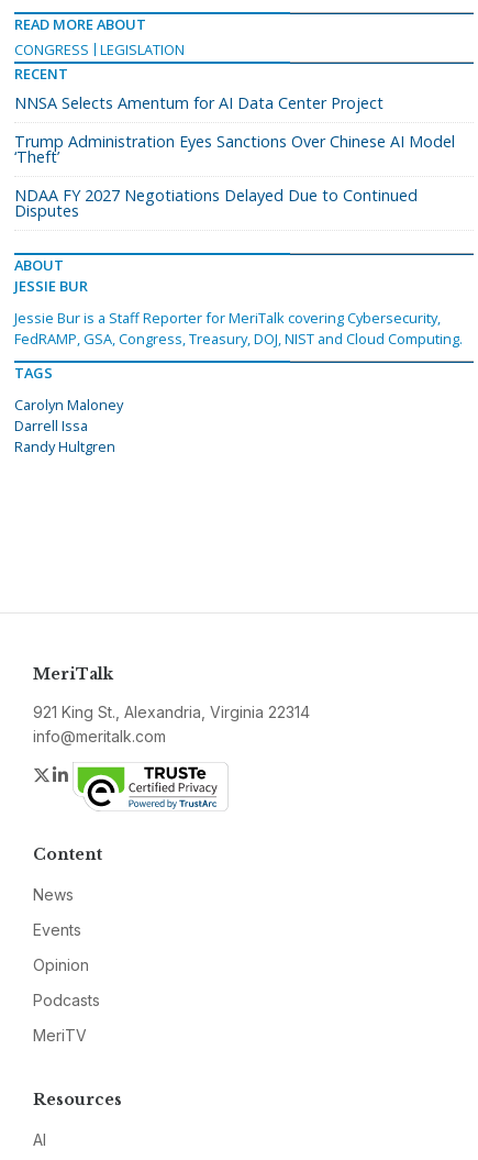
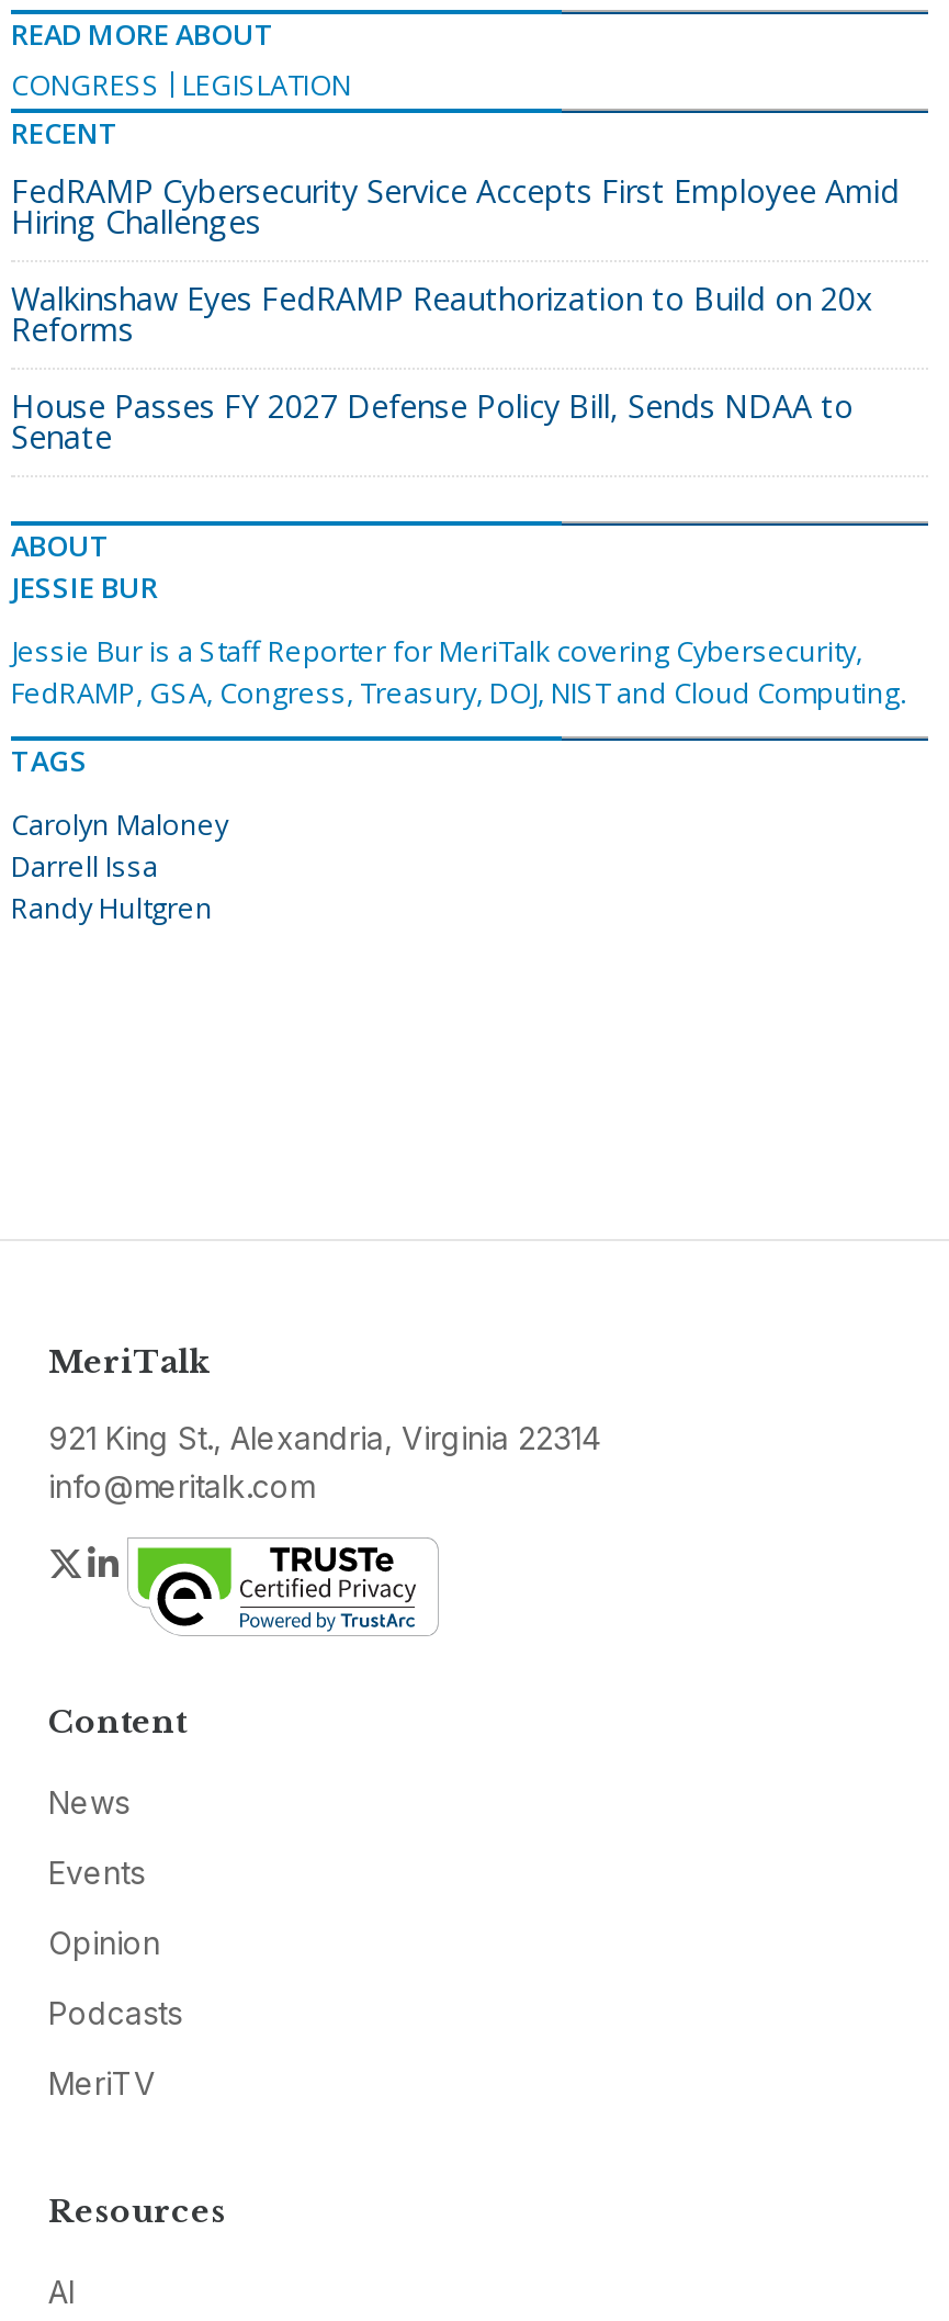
- NNSA Selects Amentum for AI Data Center Project
+ FedRAMP Cybersecurity Service Accepts First Employee Amid
+ Hiring Challenges

- Trump Administration Eyes Sanctions Over Chinese AI Model
- ‘Theft’
+ Walkinshaw Eyes FedRAMP Reauthorization to Build on 20x
+ Reforms

- NDAA FY 2027 Negotiations Delayed Due to Continued
- Disputes
+ House Passes FY 2027 Defense Policy Bill, Sends NDAA to
+ Senate
